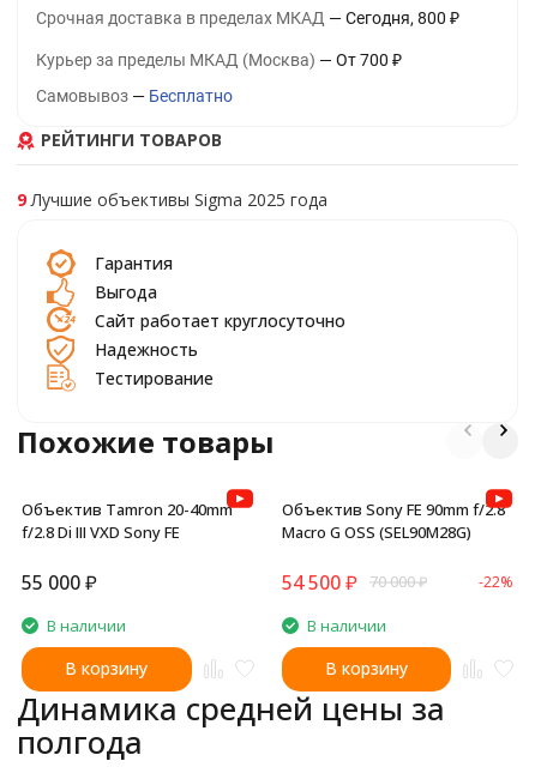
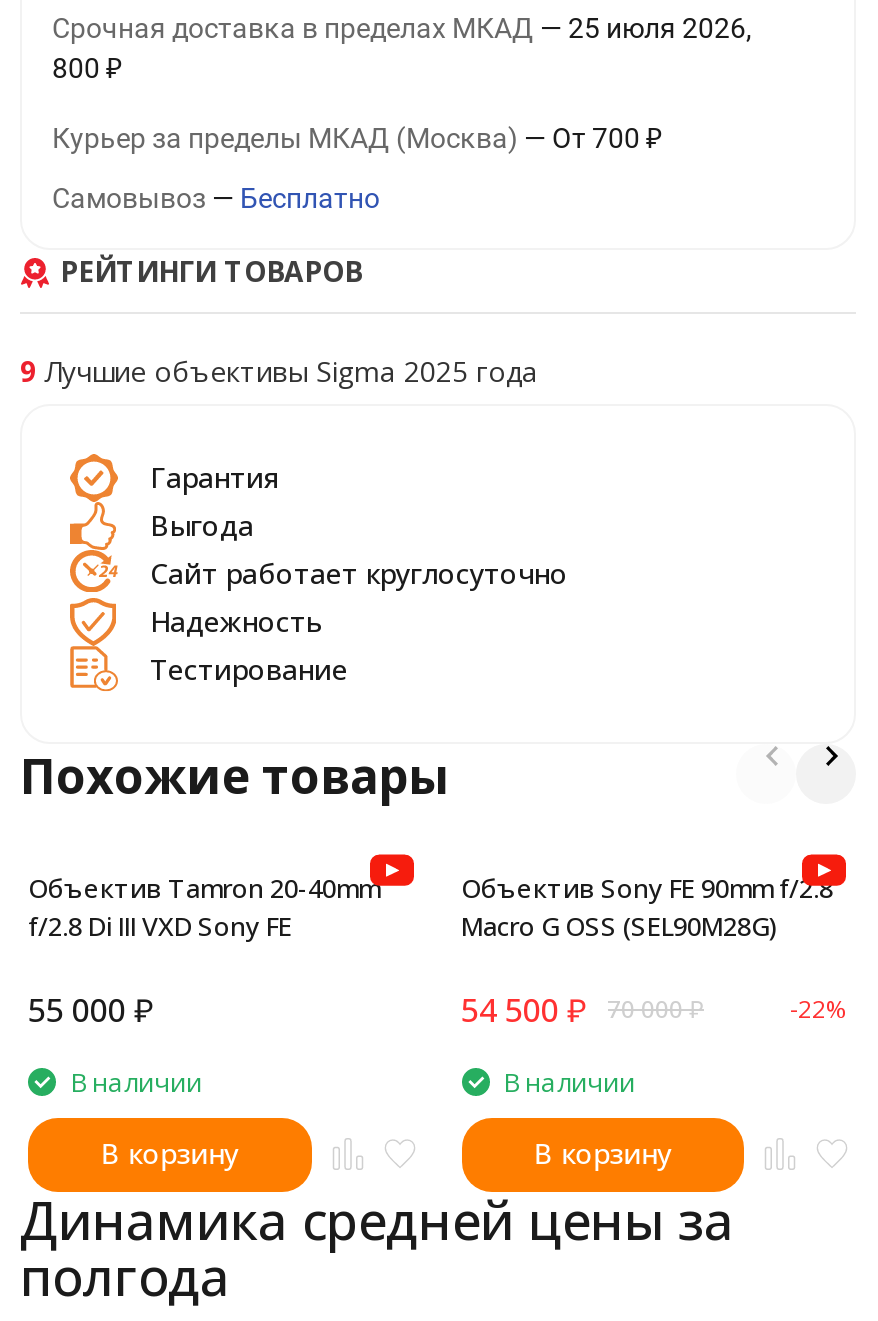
- Сегодня 800 ₽
+ 25 июля 2026
+ 800 ₽
